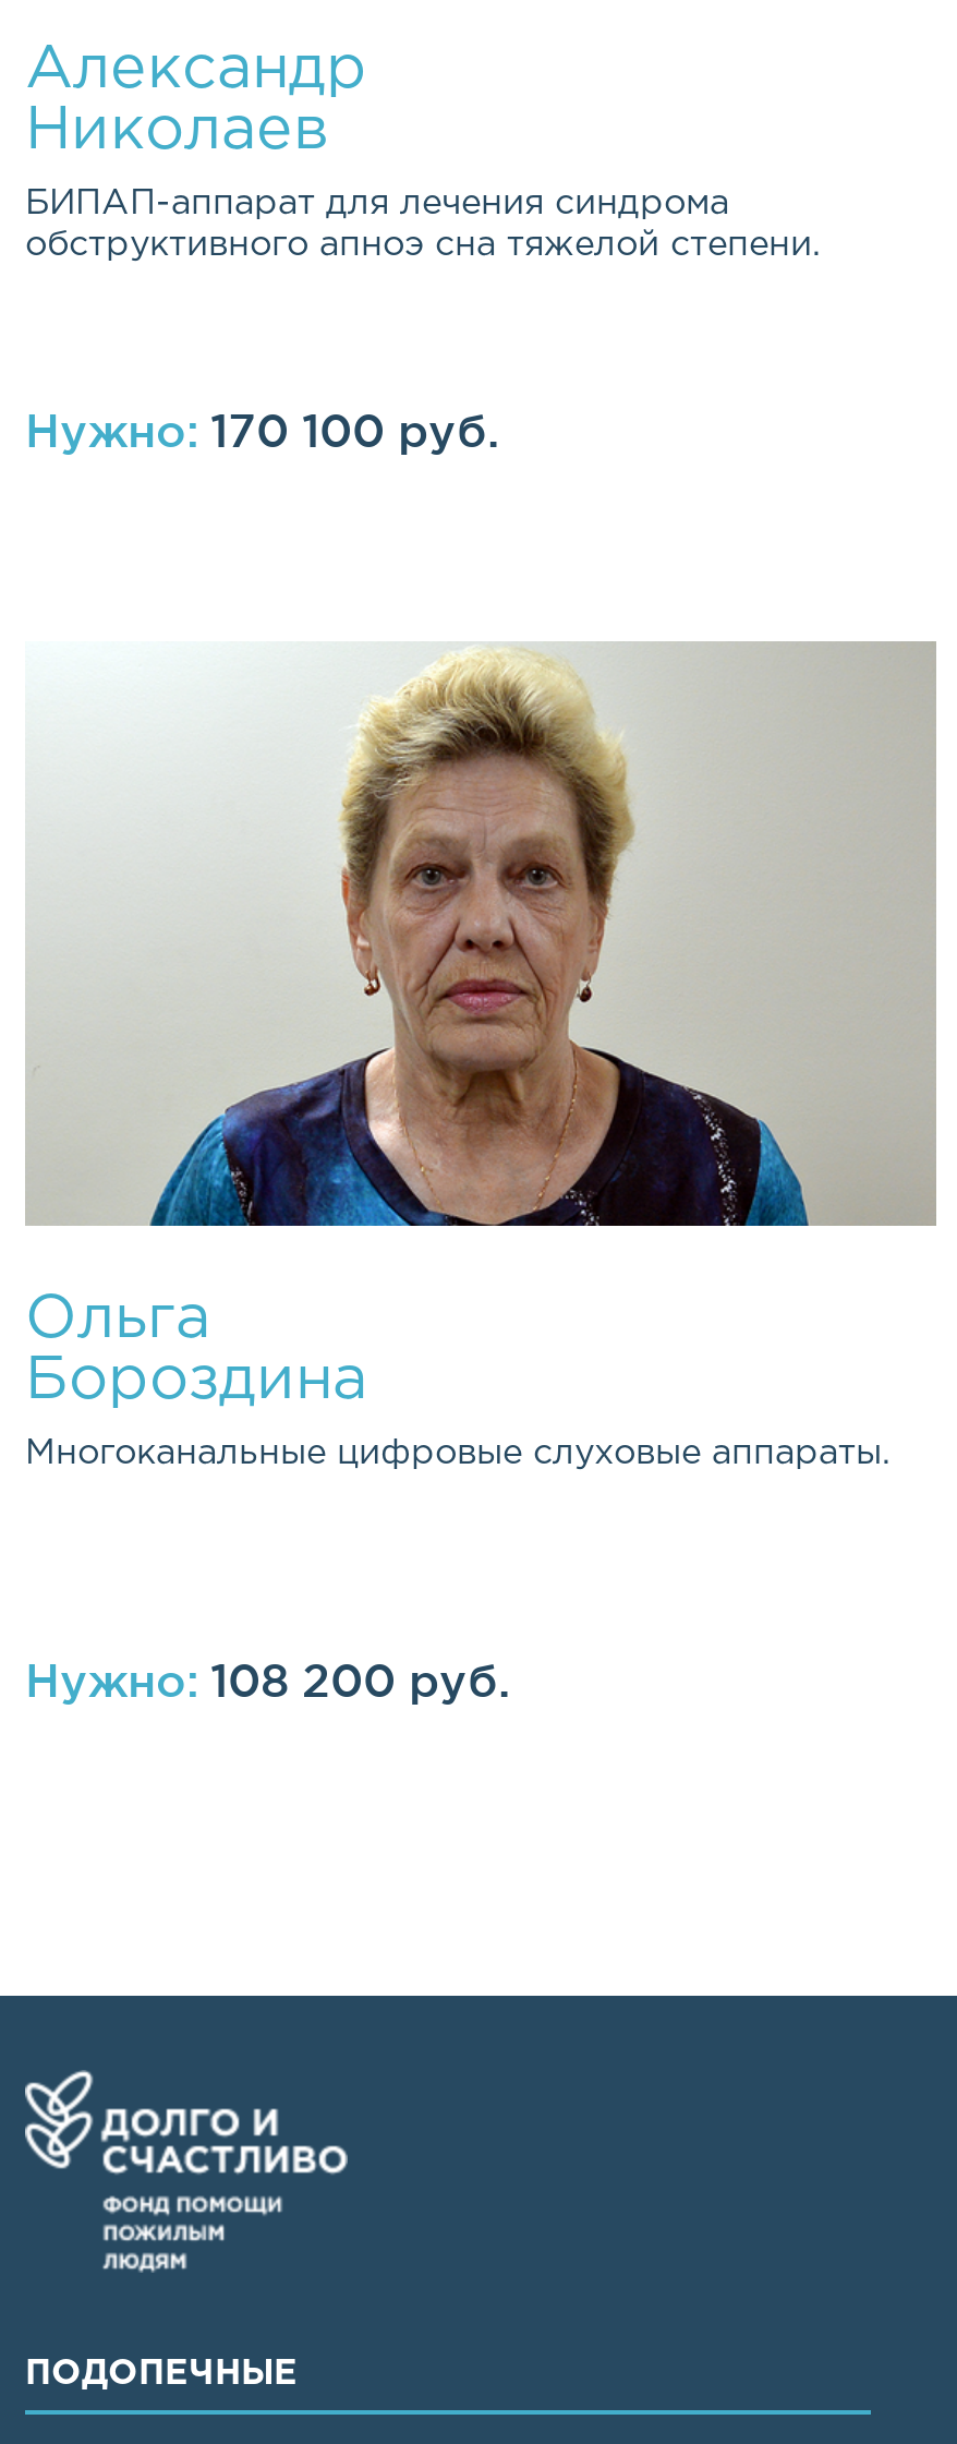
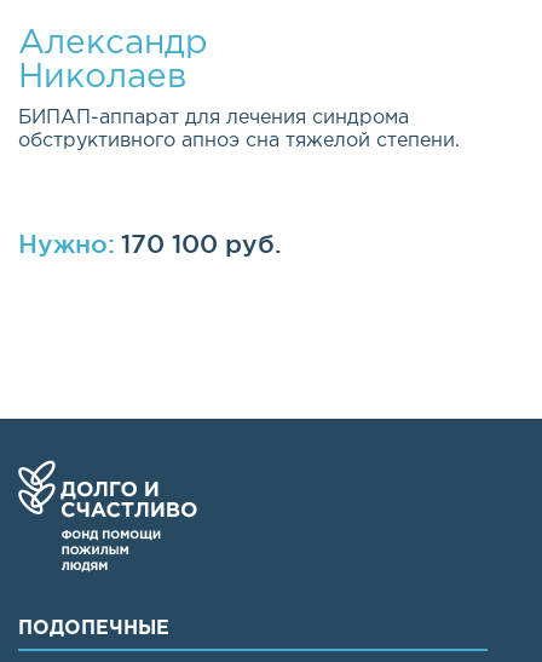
- [image]
- Ольга
- Бороздина
- Многоканальные цифровые слуховые аппараты.

- Нужно: 108 200 руб.
